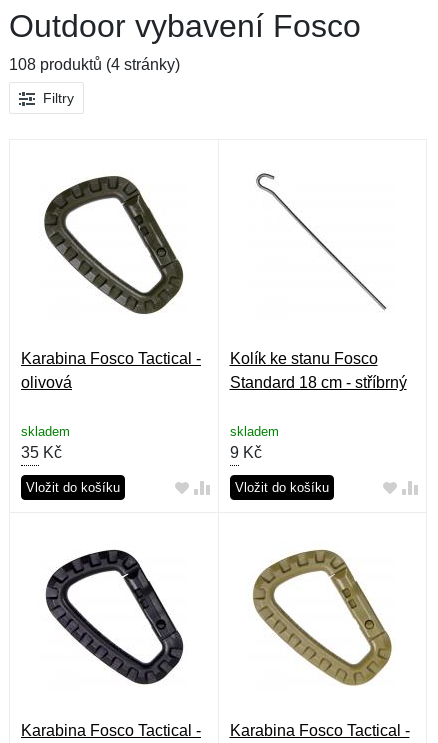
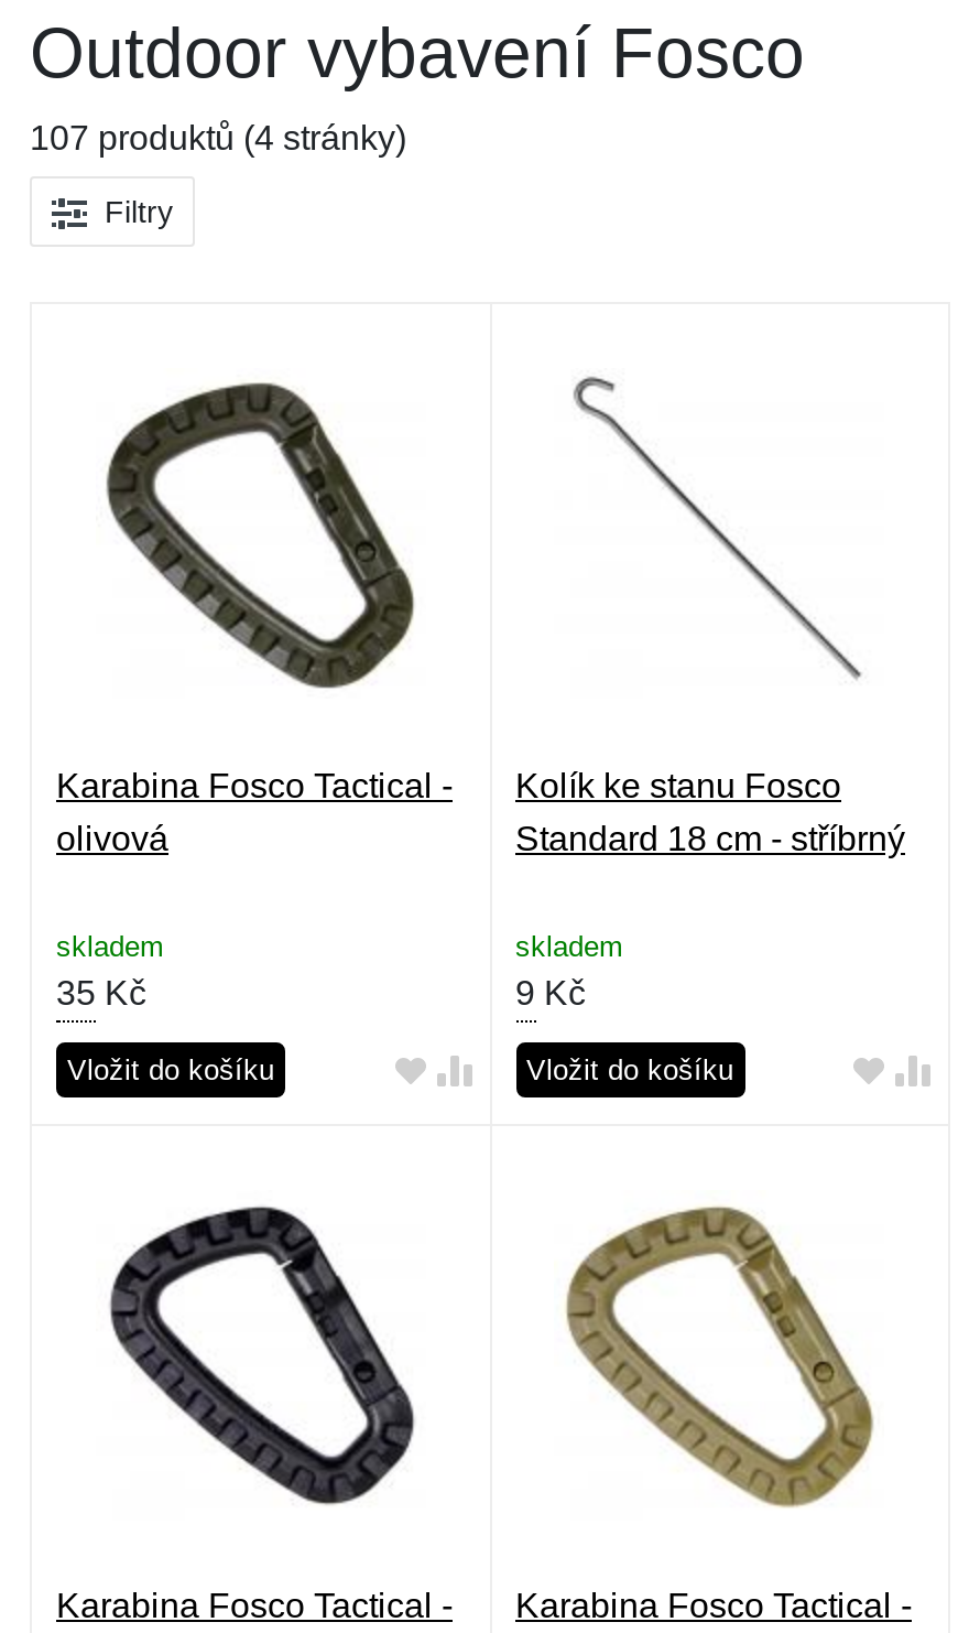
- 108 produktů (4 stránky)
+ 107 produktů (4 stránky)
